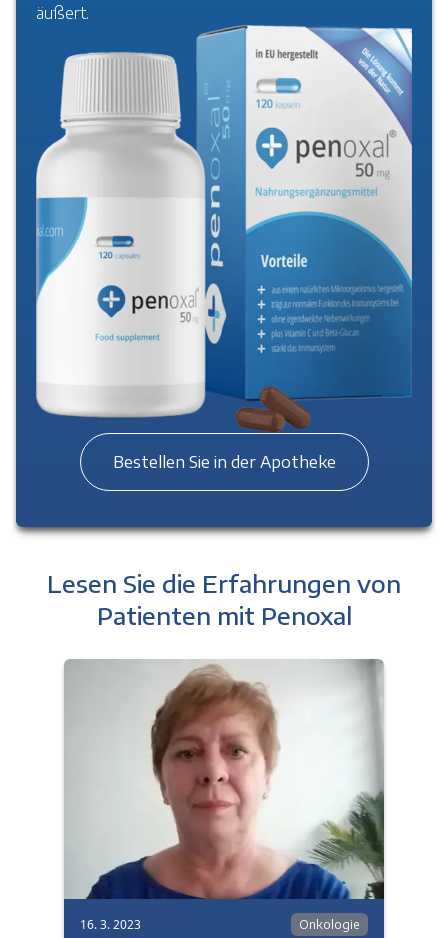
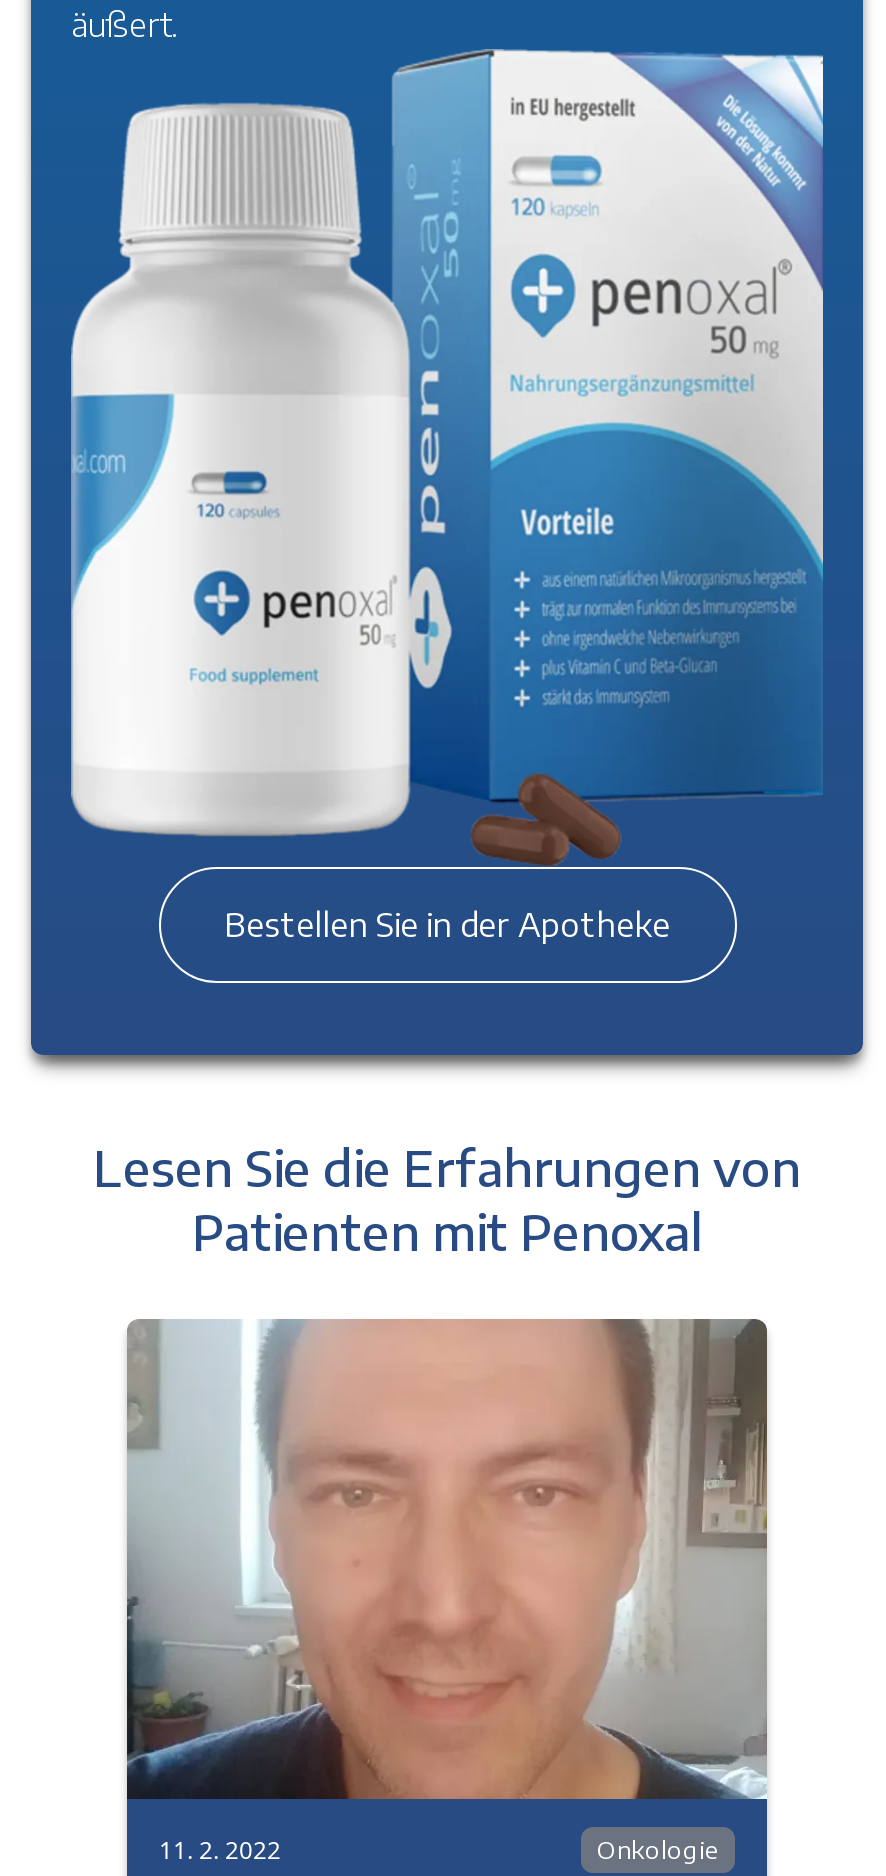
- [image]
- 16. 3. 2023
+ [image]
+ 11. 2. 2022
